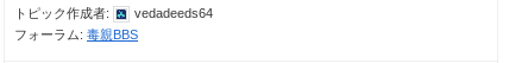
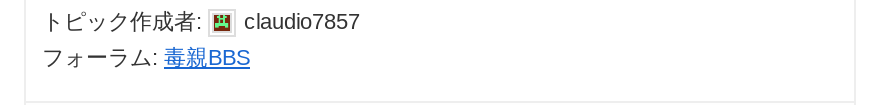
- トピック作成者: vedadeeds64
+ トピック作成者: claudio7857
